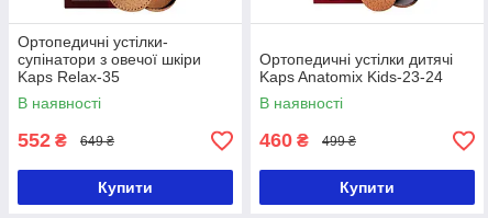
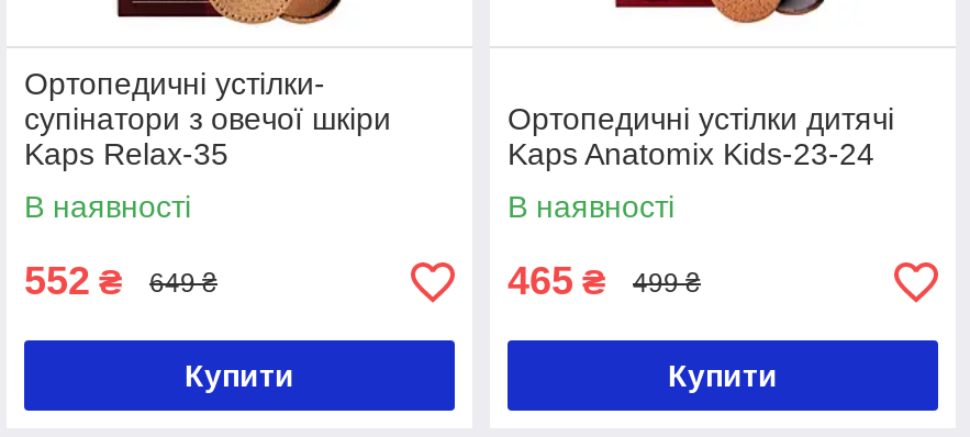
- 460 ₴ 499 ₴
+ 465 ₴ 499 ₴
